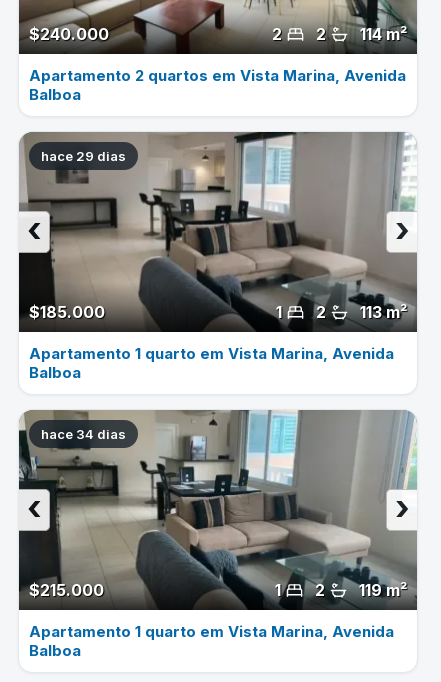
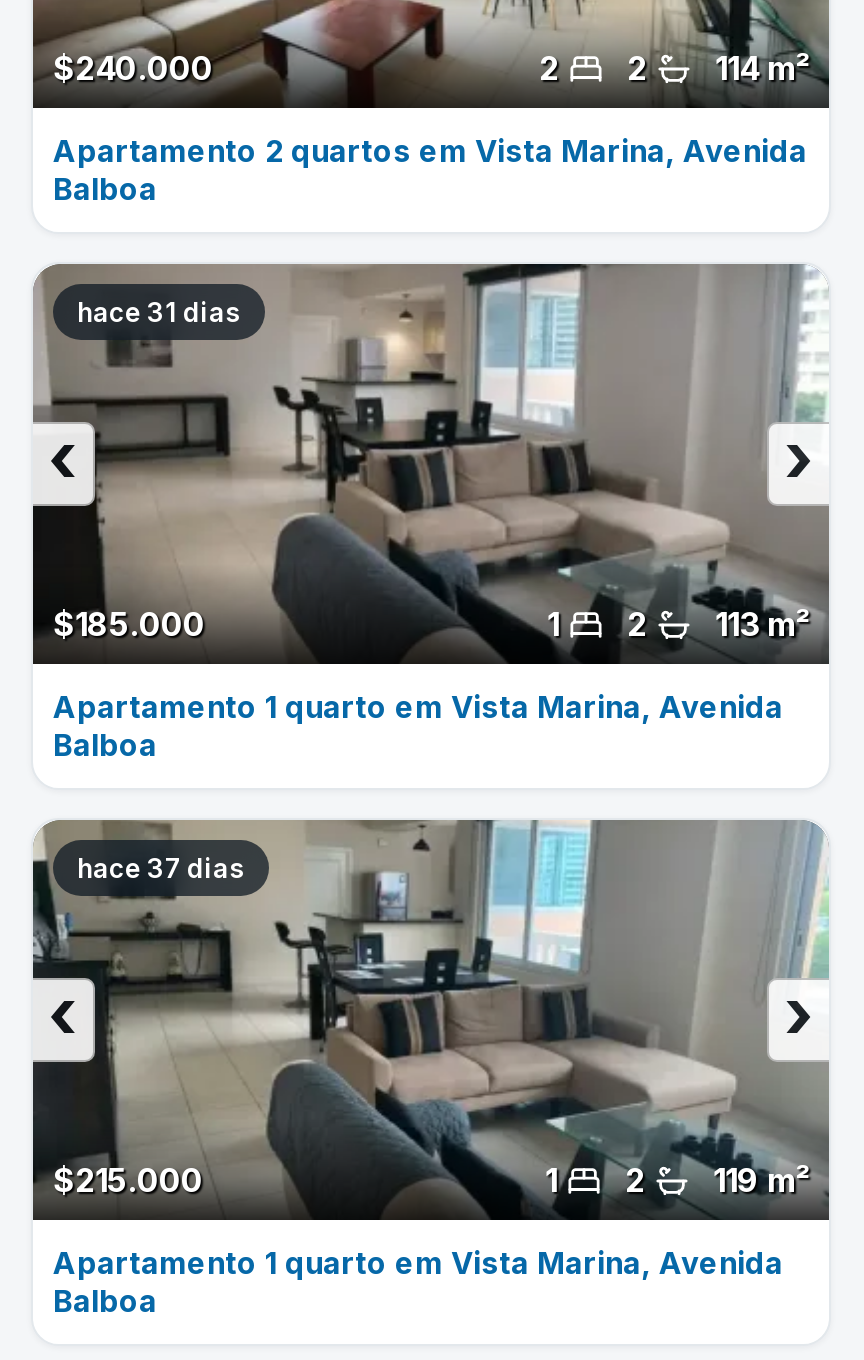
- hace 29 dias
+ hace 31 dias

- hace 34 dias
+ hace 37 dias
